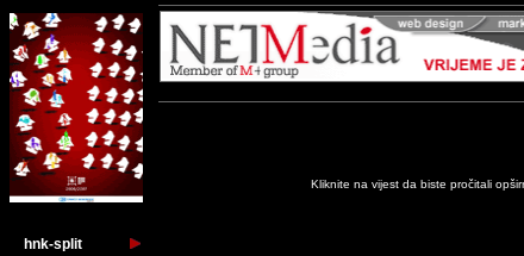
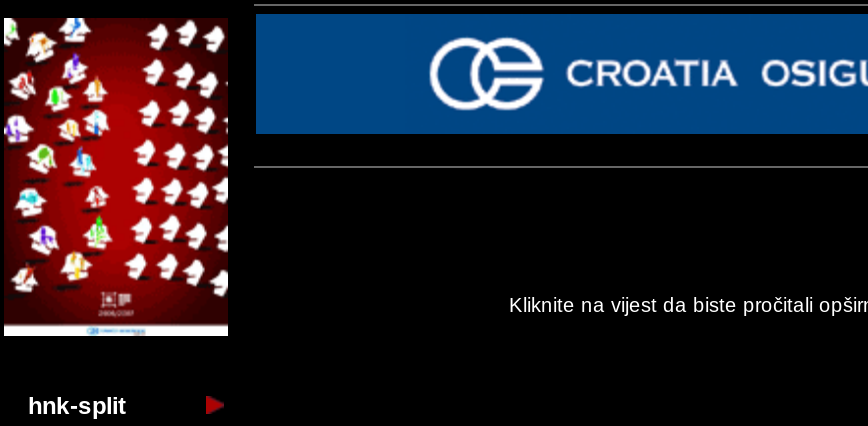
- [image]
+ [image]
